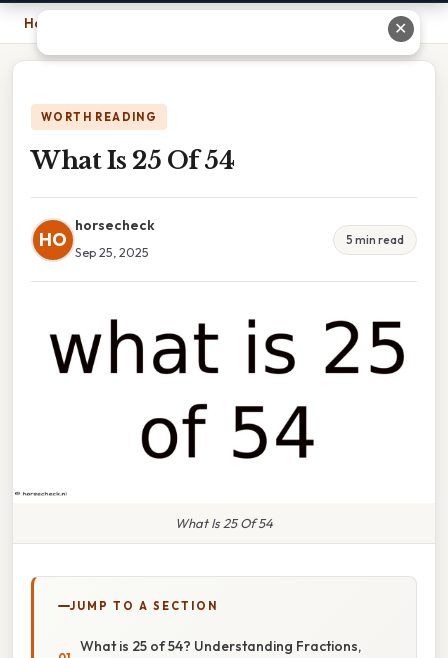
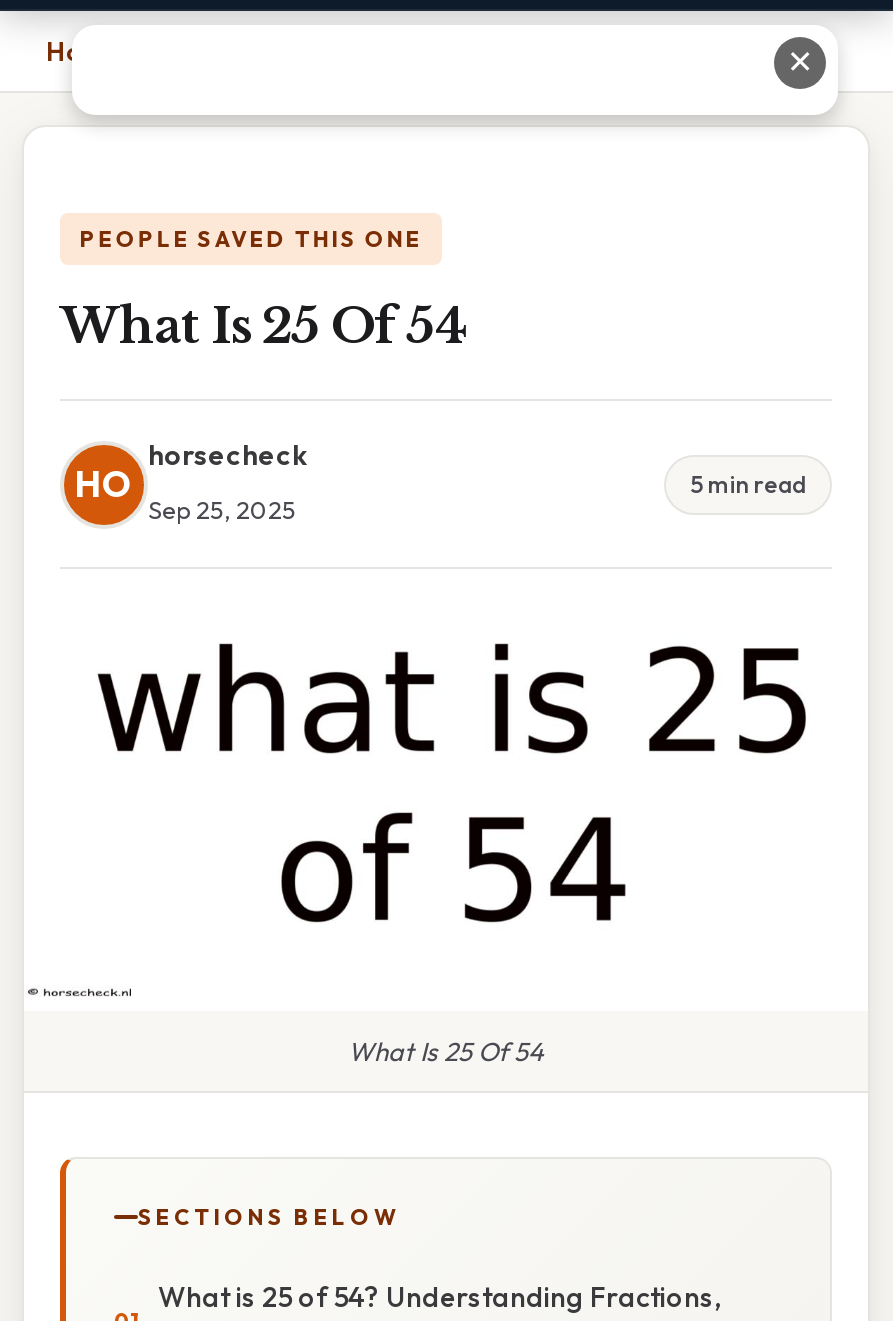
- WORTH READING
+ PEOPLE SAVED THIS ONE

- JUMP TO A SECTION
+ SECTIONS BELOW
